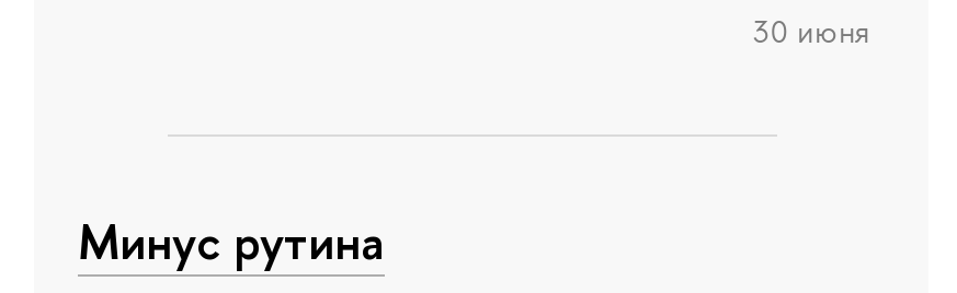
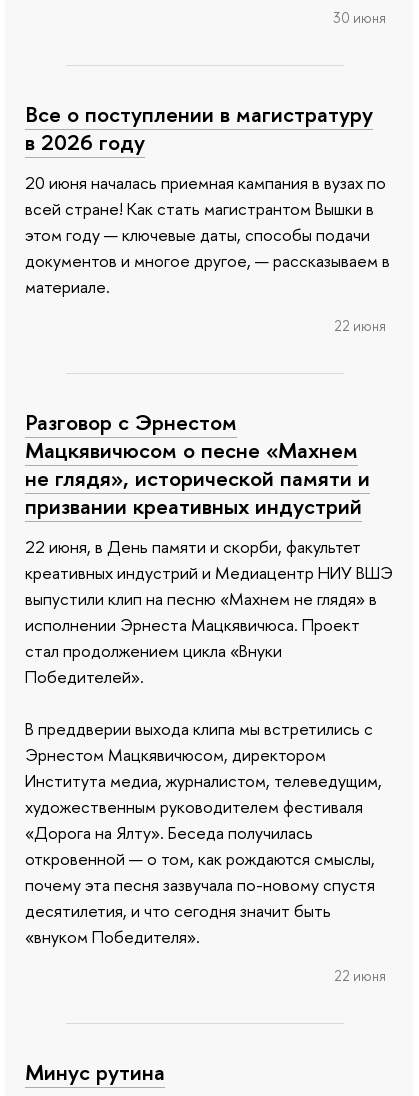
+ Все о поступлении в магистратуру
+ в 2026 году
+ 20 июня началась приемная кампания в вузах по
+ всей стране! Как стать магистрантом Вышки в
+ этом году — ключевые даты, способы подачи
+ документов и многое другое, — рассказываем в
+ материале.
+ 22 июня
+ Разговор с Эрнестом
+ Мацкявичюсом о песне «Махнем
+ не глядя», исторической памяти и
+ призвании креативных индустрий
+ 22 июня, в День памяти и скорби, факультет
+ креативных индустрий и Медиацентр НИУ ВШЭ
+ выпустили клип на песню «Махнем не глядя» в
+ исполнении Эрнеста Мацкявичюса. Проект
+ стал продолжением цикла «Внуки
+ Победителей».
+ В преддверии выхода клипа мы встретились с
+ Эрнестом Мацкявичюсом, директором
+ Института медиа, журналистом, телеведущим,
+ художественным руководителем фестиваля
+ «Дорога на Ялту». Беседа получилась
+ откровенной — о том, как рождаются смыслы,
+ почему эта песня зазвучала по-новому спустя
+ десятилетия, и что сегодня значит быть
+ «внуком Победителя».
+ 22 июня
